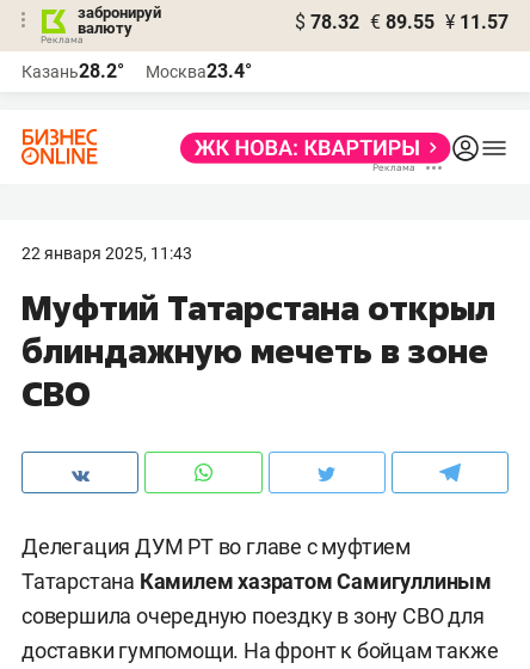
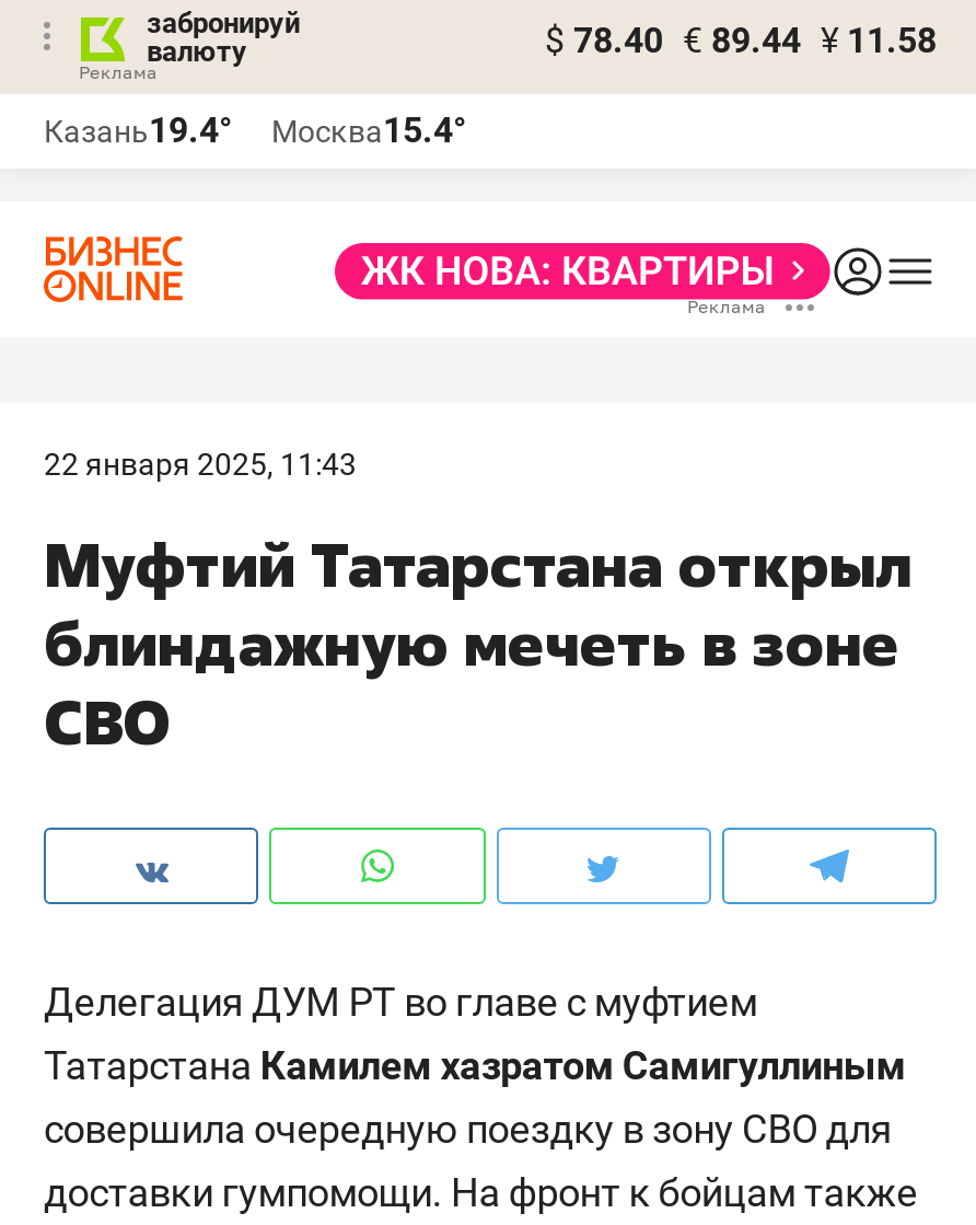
- $ 78.32 € 89.55 ¥ 11.57
+ $ 78.40 € 89.44 ¥ 11.58

- Казань28.2°
+ Казань19.4°

- Москва23.4°
+ Москва15.4°
